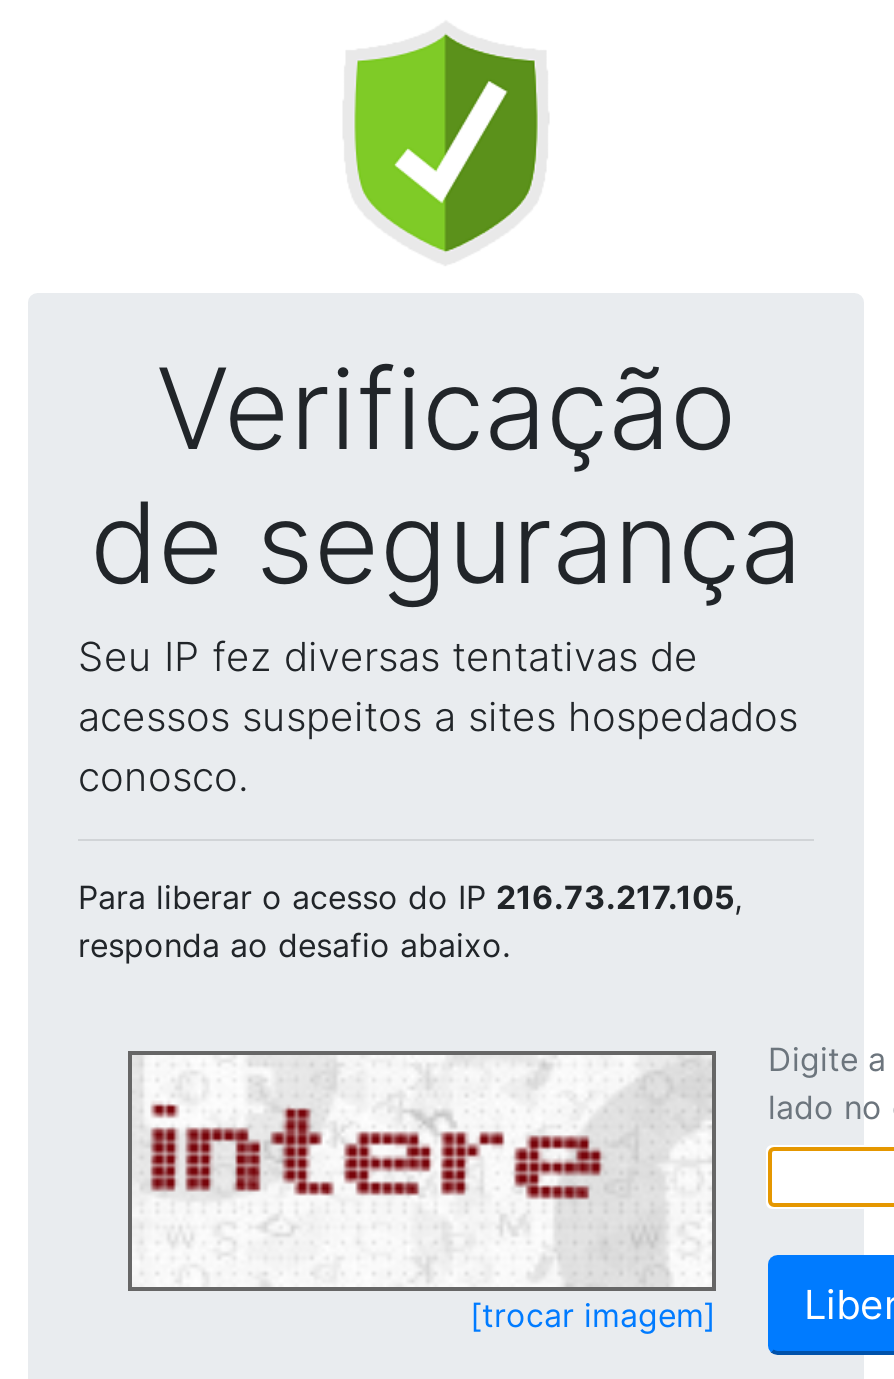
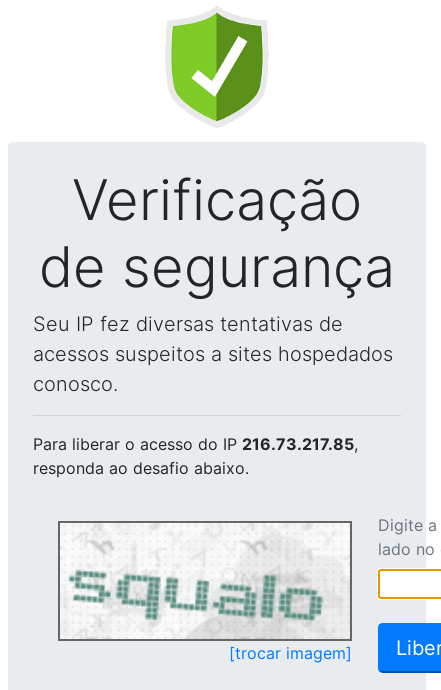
- Para liberar o acesso do IP 216.73.217.105,
+ Para liberar o acesso do IP 216.73.217.85,

- [image]
+ [image]
